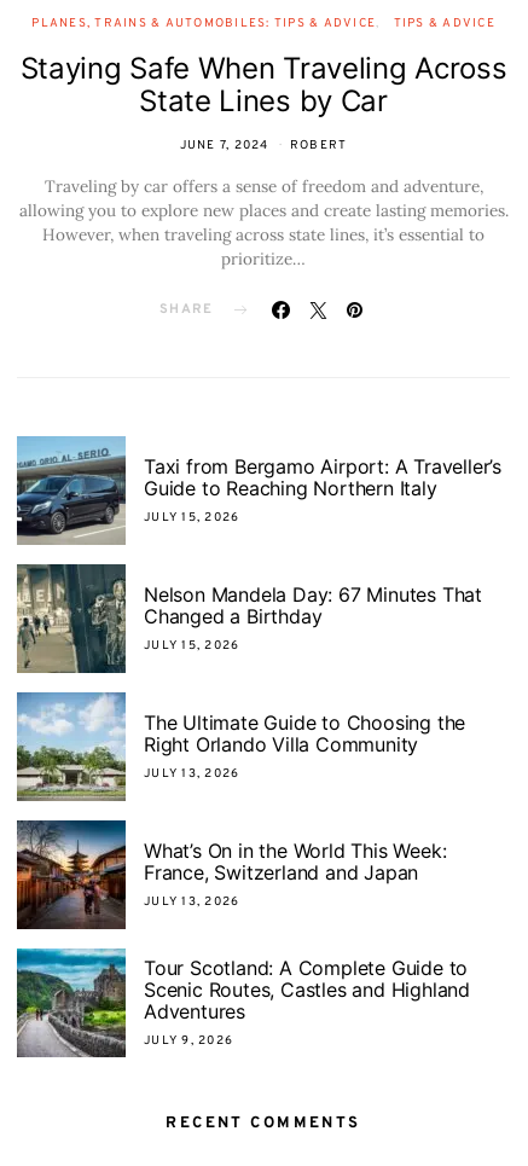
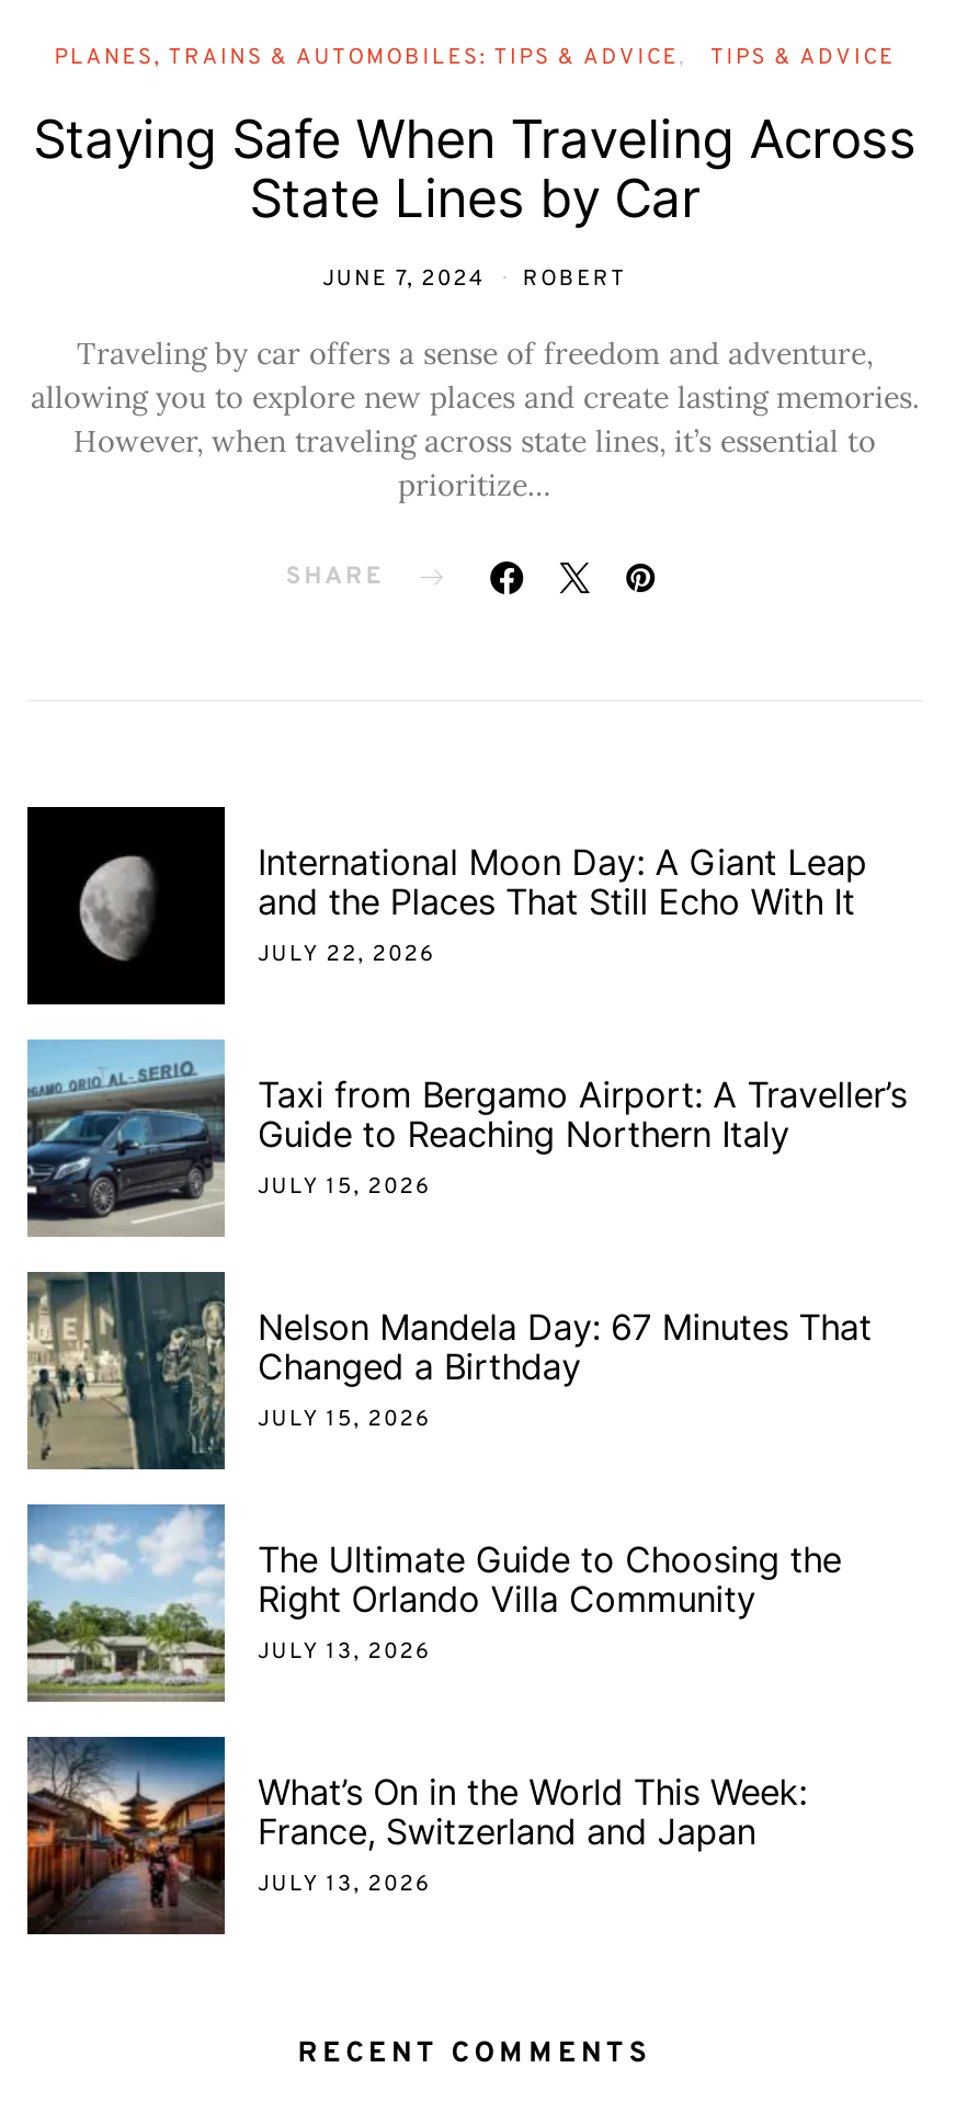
+ [image]
+ International Moon Day: A Giant Leap
+ and the Places That Still Echo With It
+ JULY 22, 2026

moved down: [image] | Taxi from Bergamo Airport: A Traveller’s | Guide to Reaching Northern Italy | ... | France, Switzerland and Japan | JULY 13, 2026

- [image]
- Tour Scotland: A Complete Guide to
- Scenic Routes, Castles and Highland
- Adventures
- JULY 9, 2026
